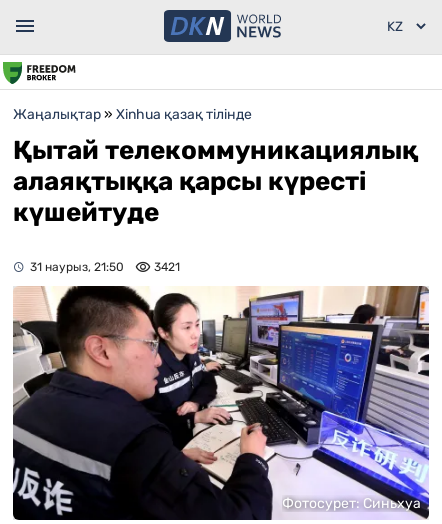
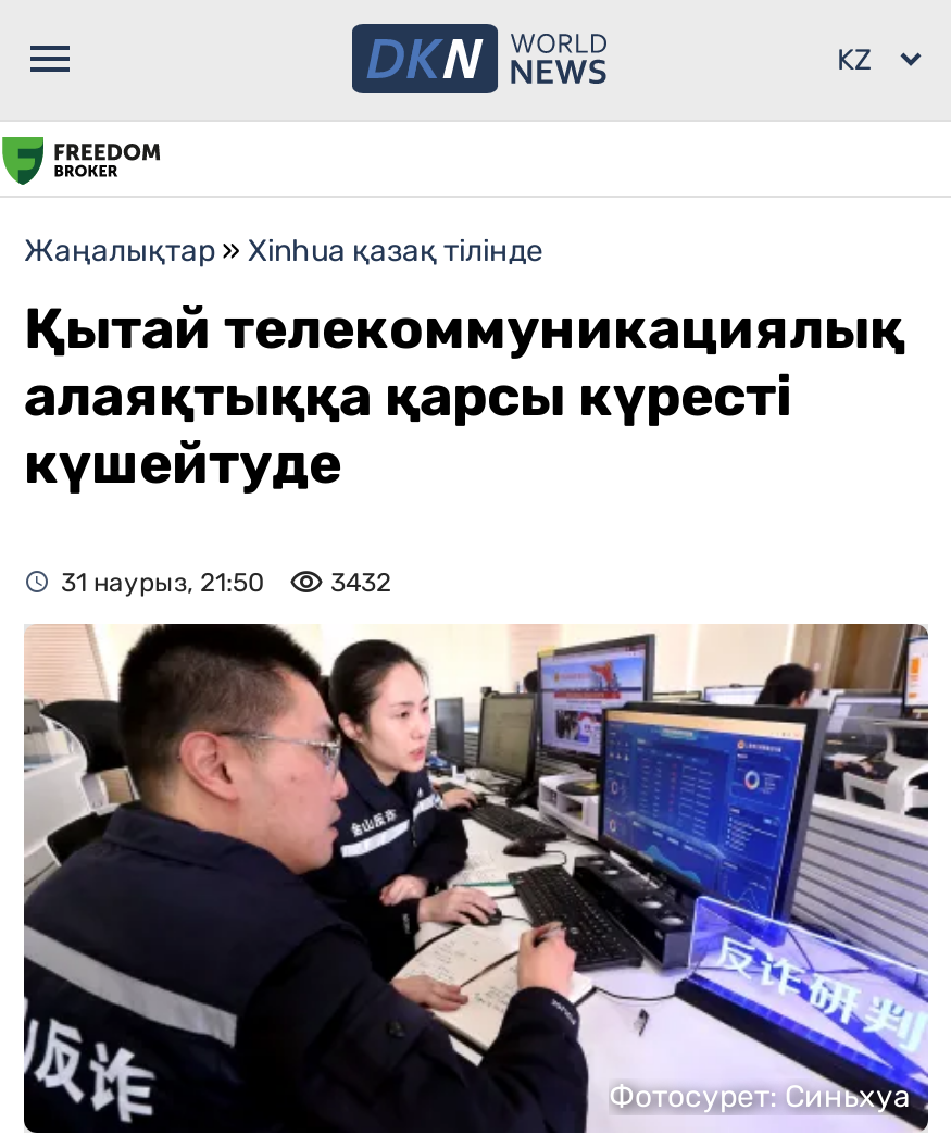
- 3421
+ 3432
